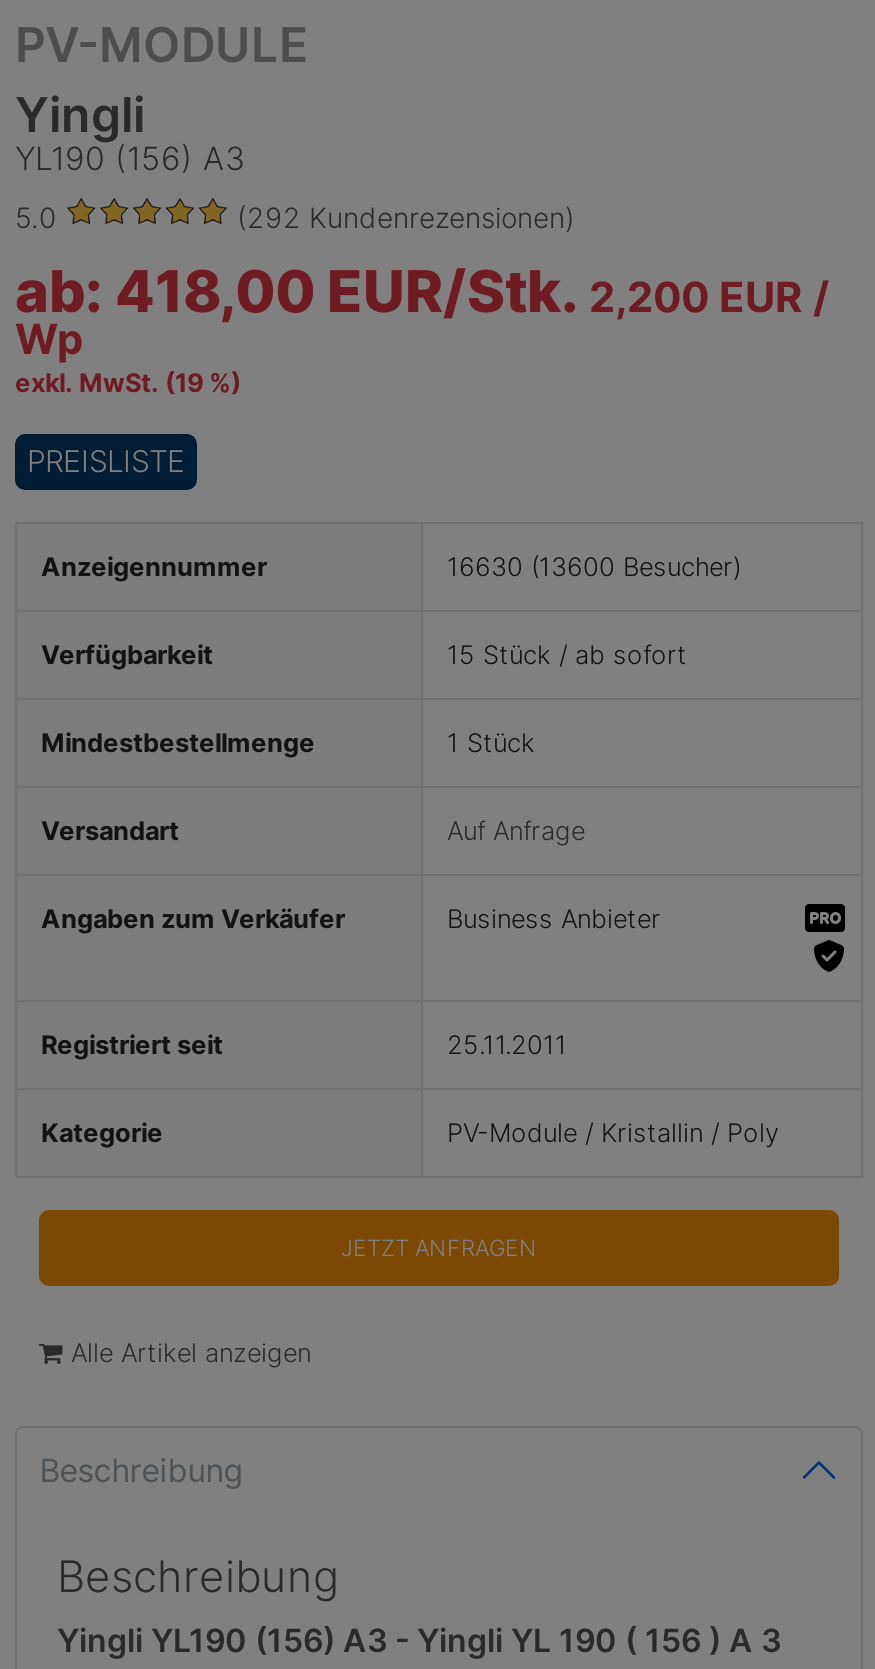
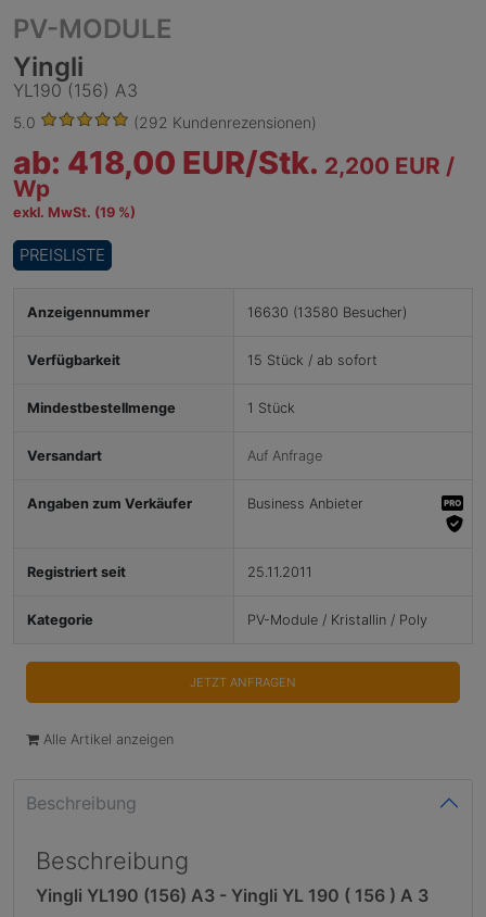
- 16630 (13600 Besucher)
+ 16630 (13580 Besucher)
